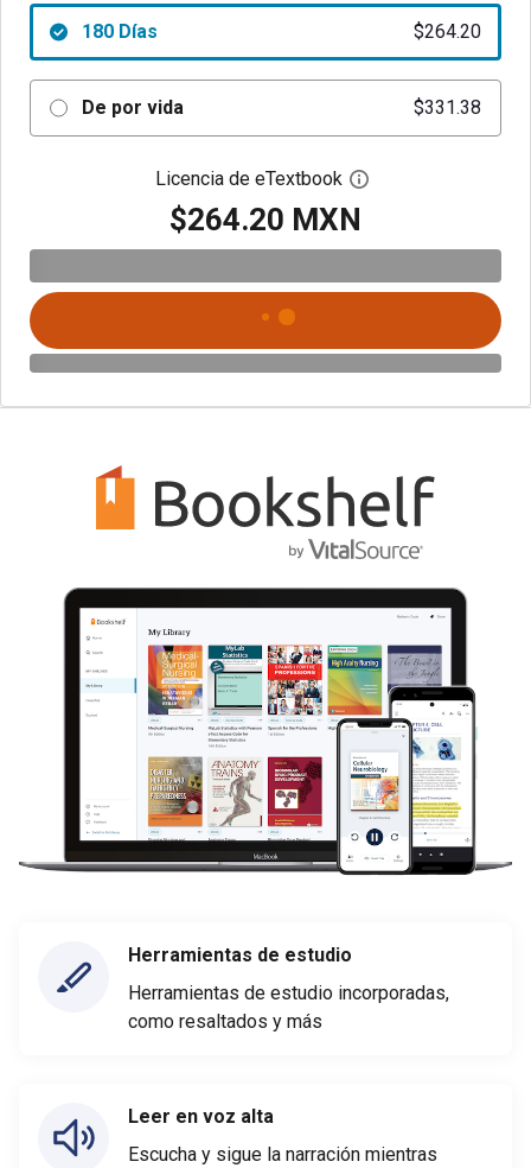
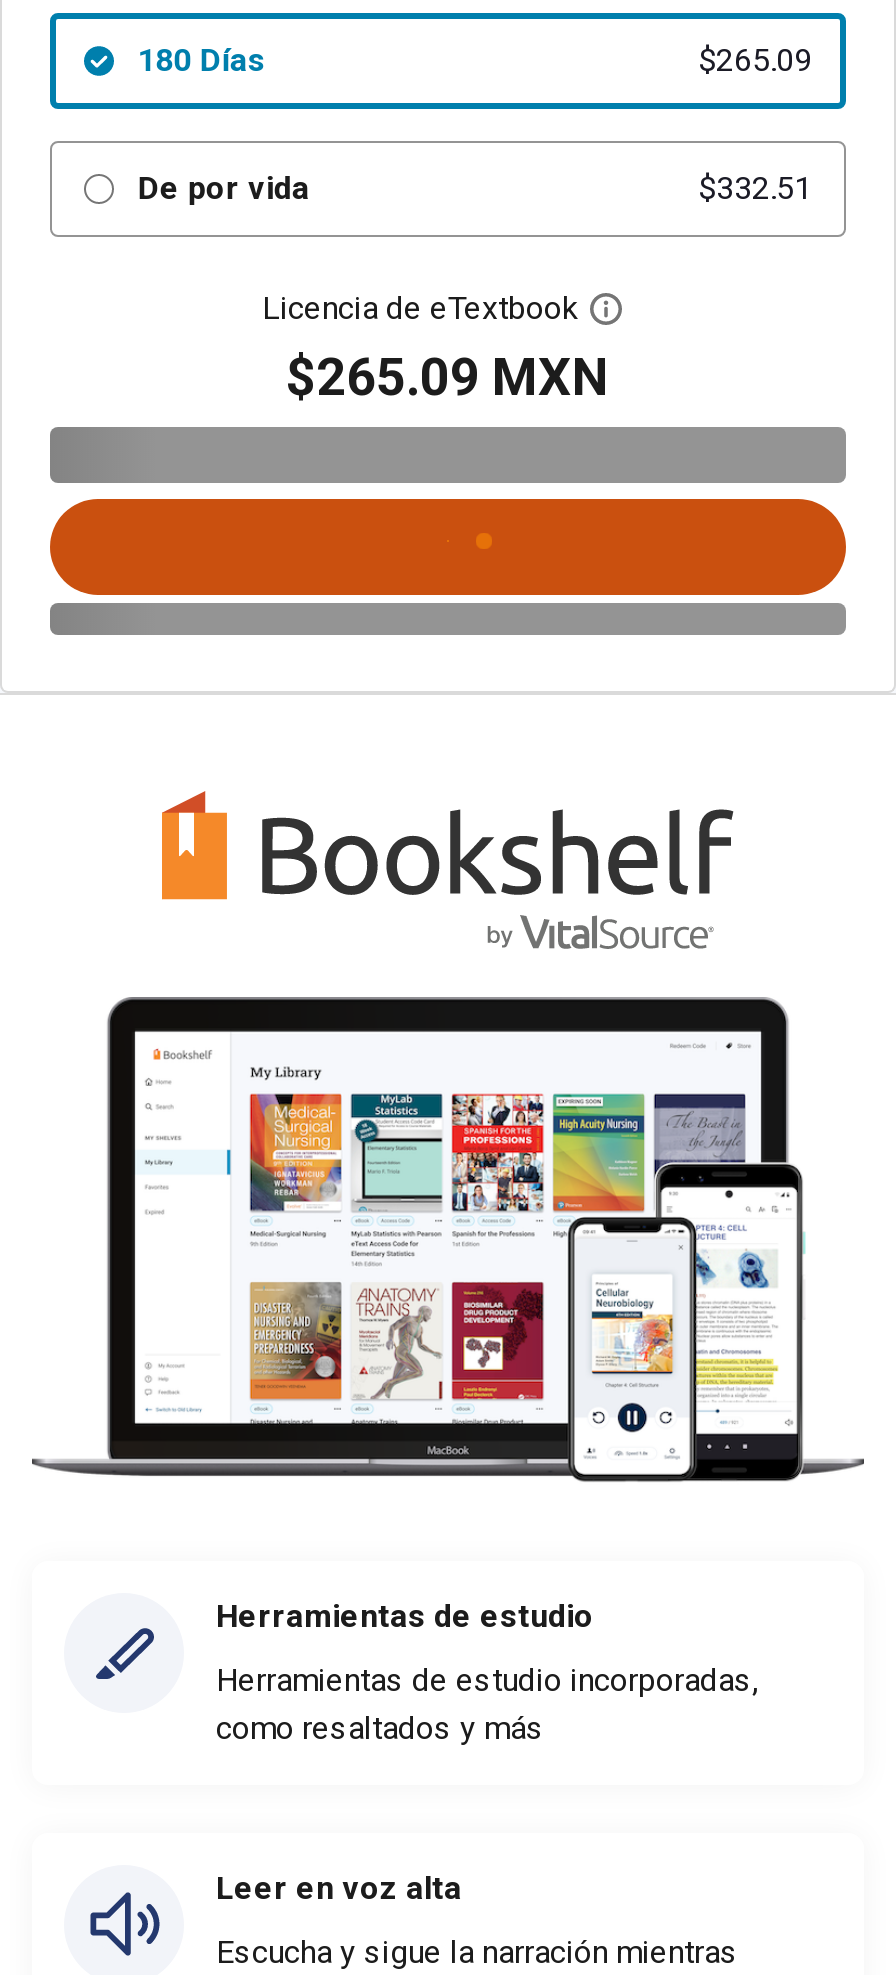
- $264.20
+ $265.09

- $331.38
+ $332.51

- $264.20 MXN
+ $265.09 MXN
